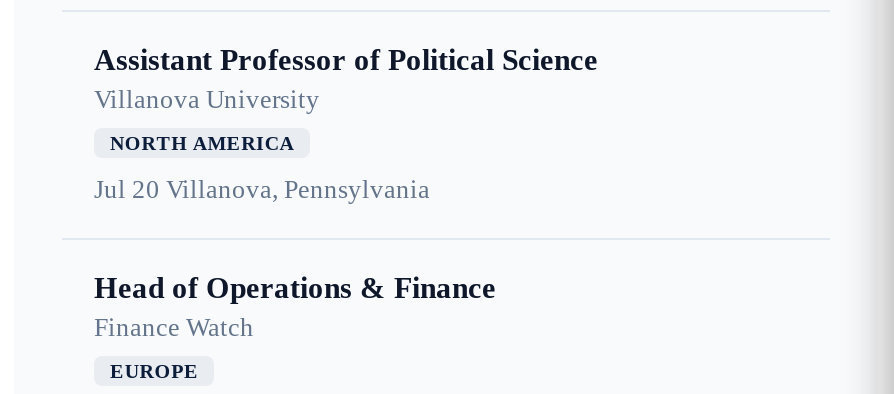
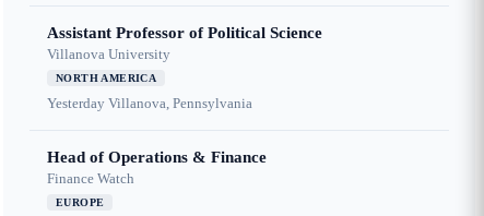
- Jul 20 Villanova, Pennsylvania
+ Yesterday Villanova, Pennsylvania
